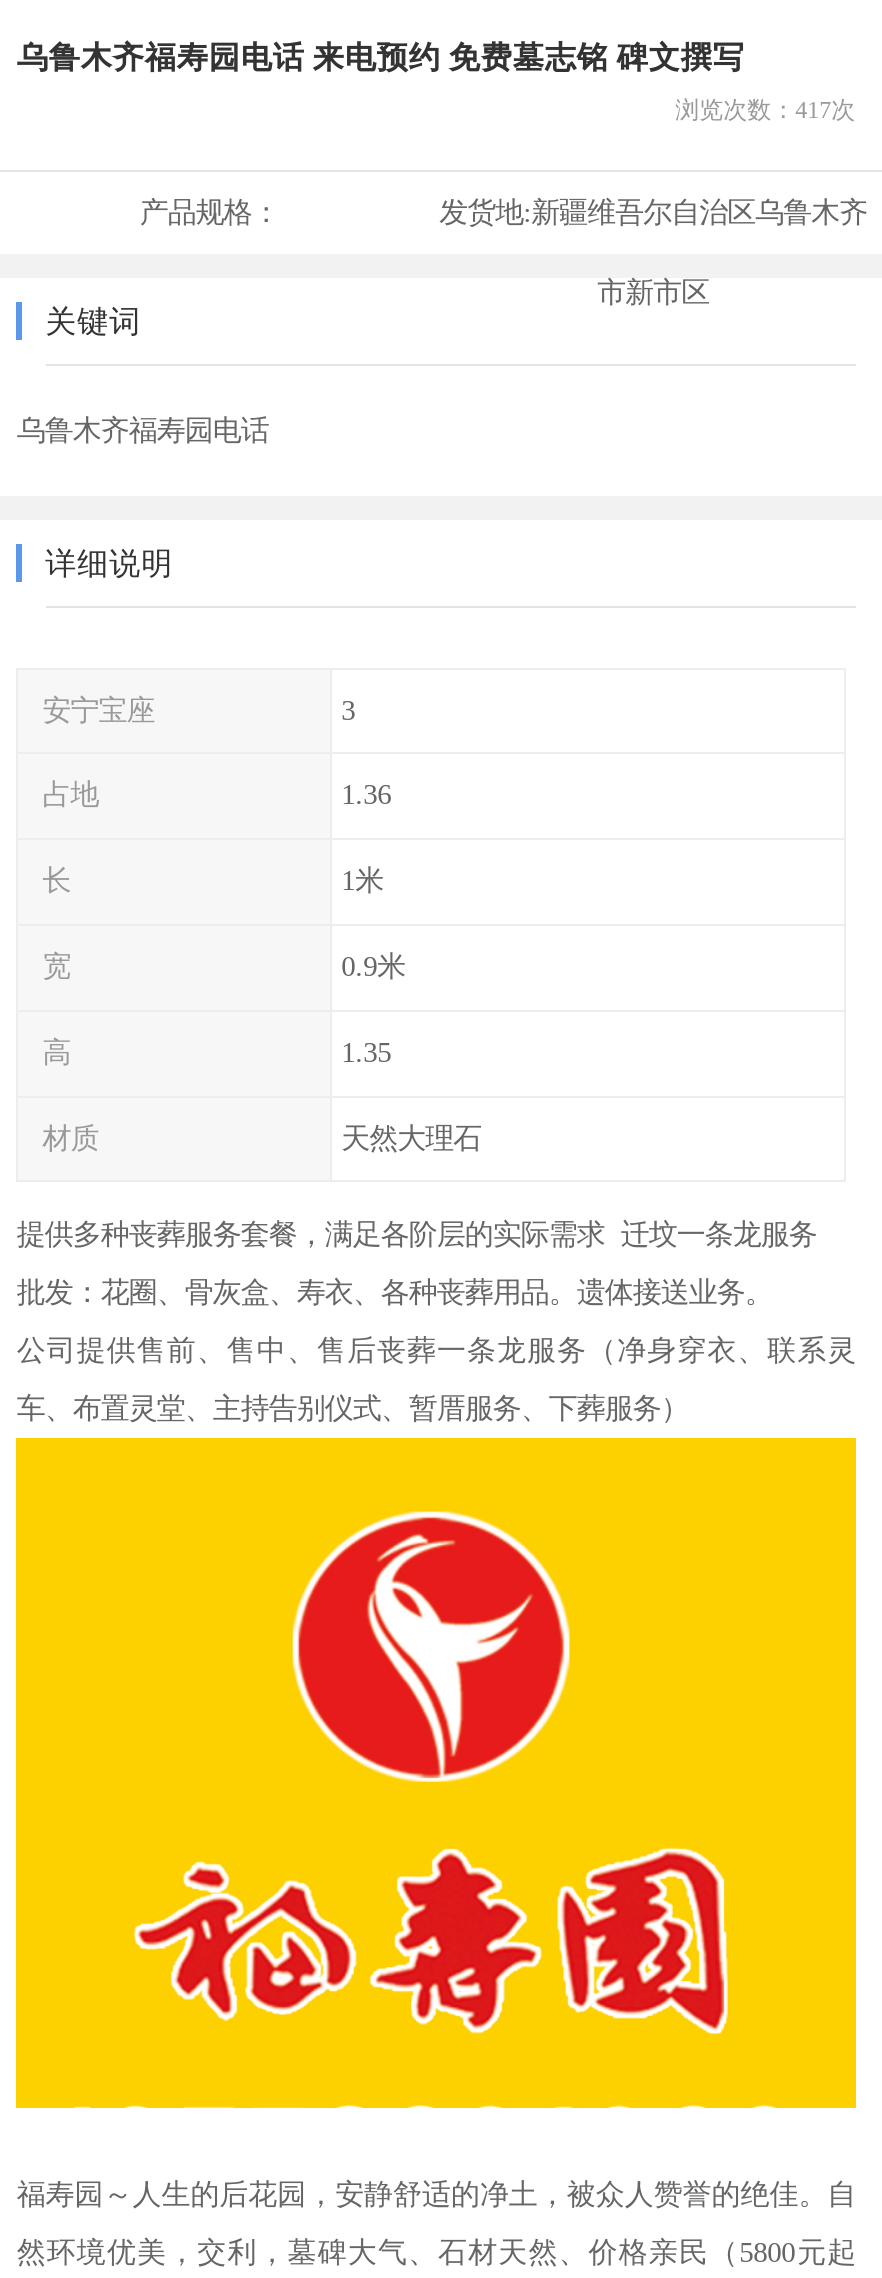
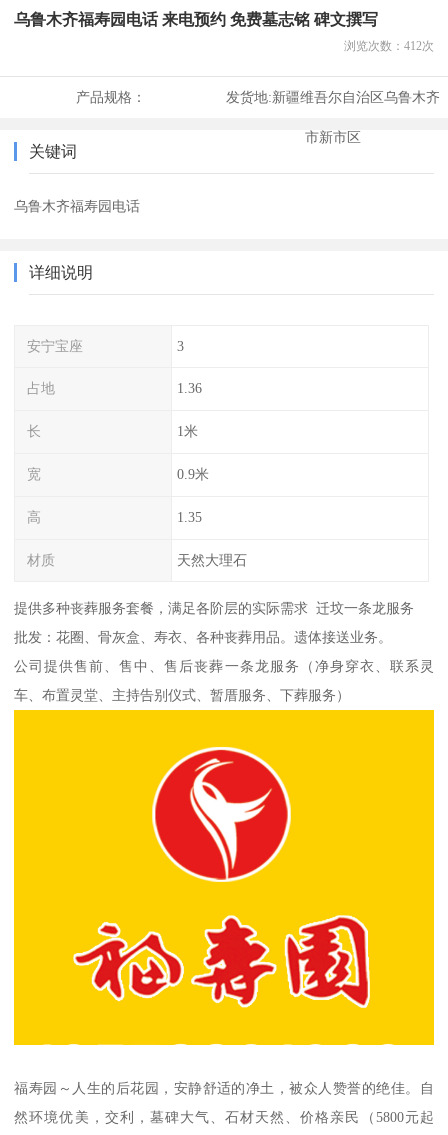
- 浏览次数：417次
+ 浏览次数：412次
